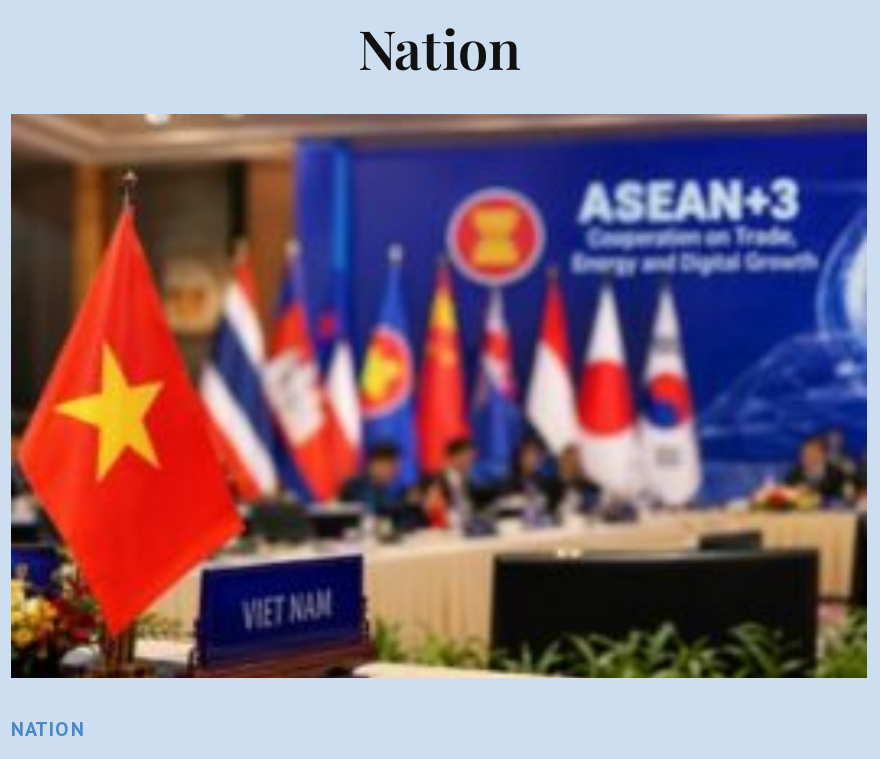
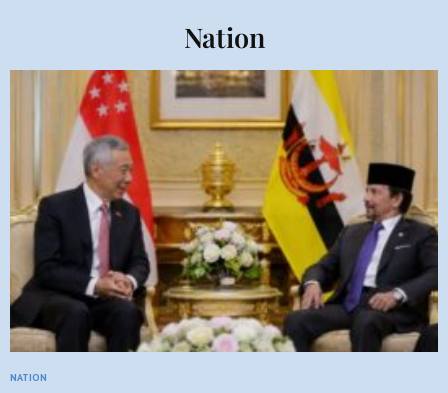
- [image]
+ [image]
